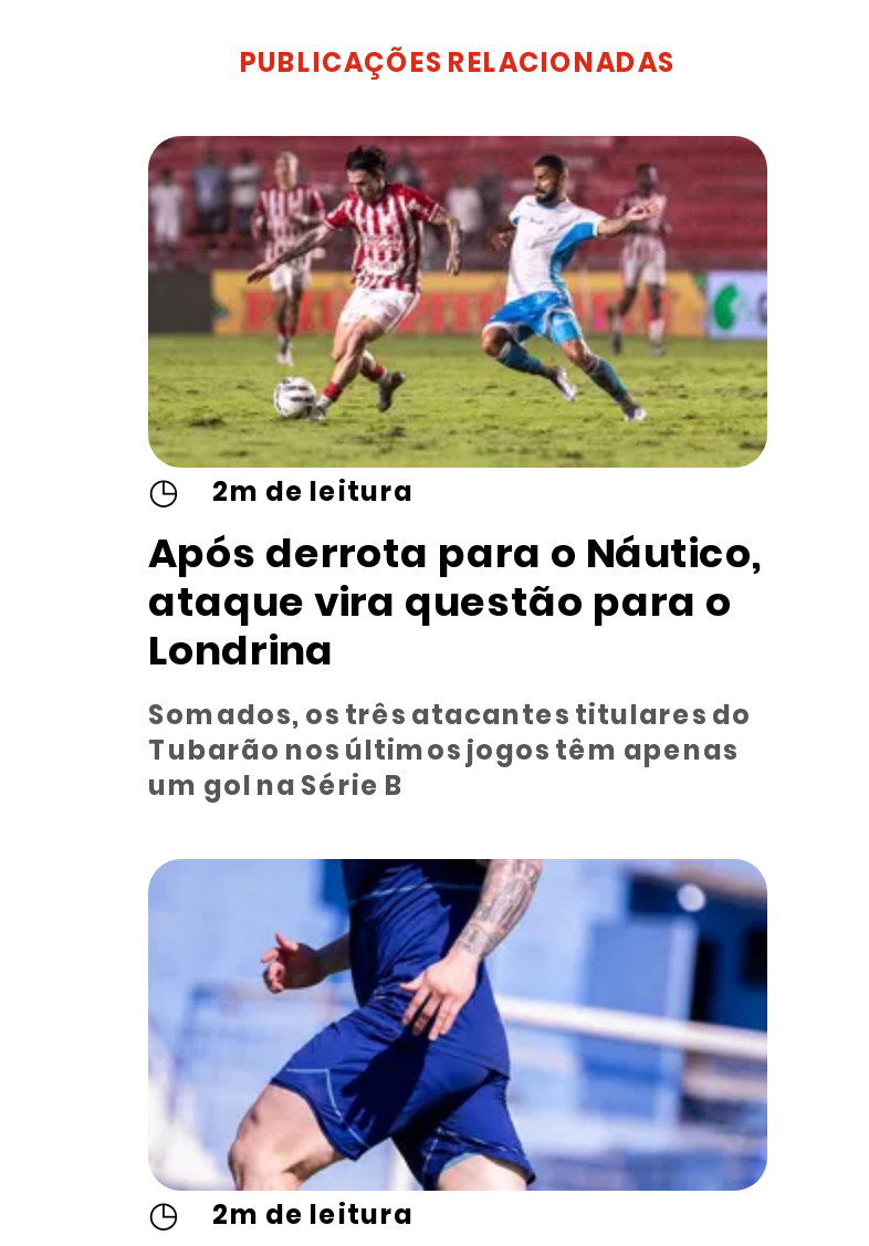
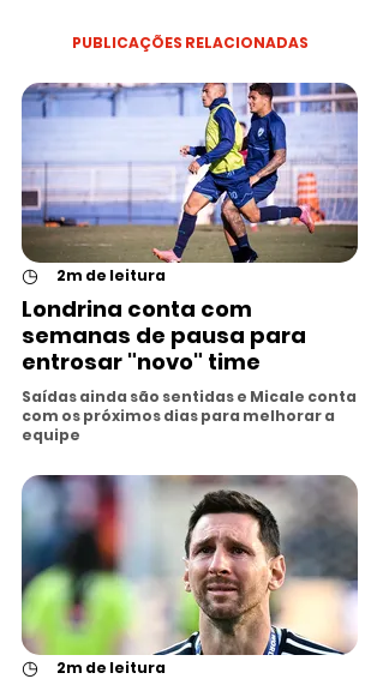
- [image]
- Após derrota para o Náutico,
- ataque vira questão para o
- Londrina
- Somados, os três atacantes titulares do
- Tubarão nos últimos jogos têm apenas
- um gol na Série B
+ [image]
+ Londrina conta com
+ semanas de pausa para
+ entrosar "novo" time
+ Saídas ainda são sentidas e Micale conta
+ com os próximos dias para melhorar a
+ equipe

- [image]
+ [image]
